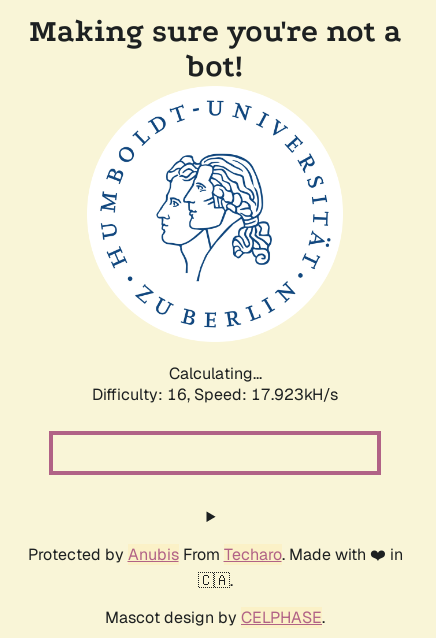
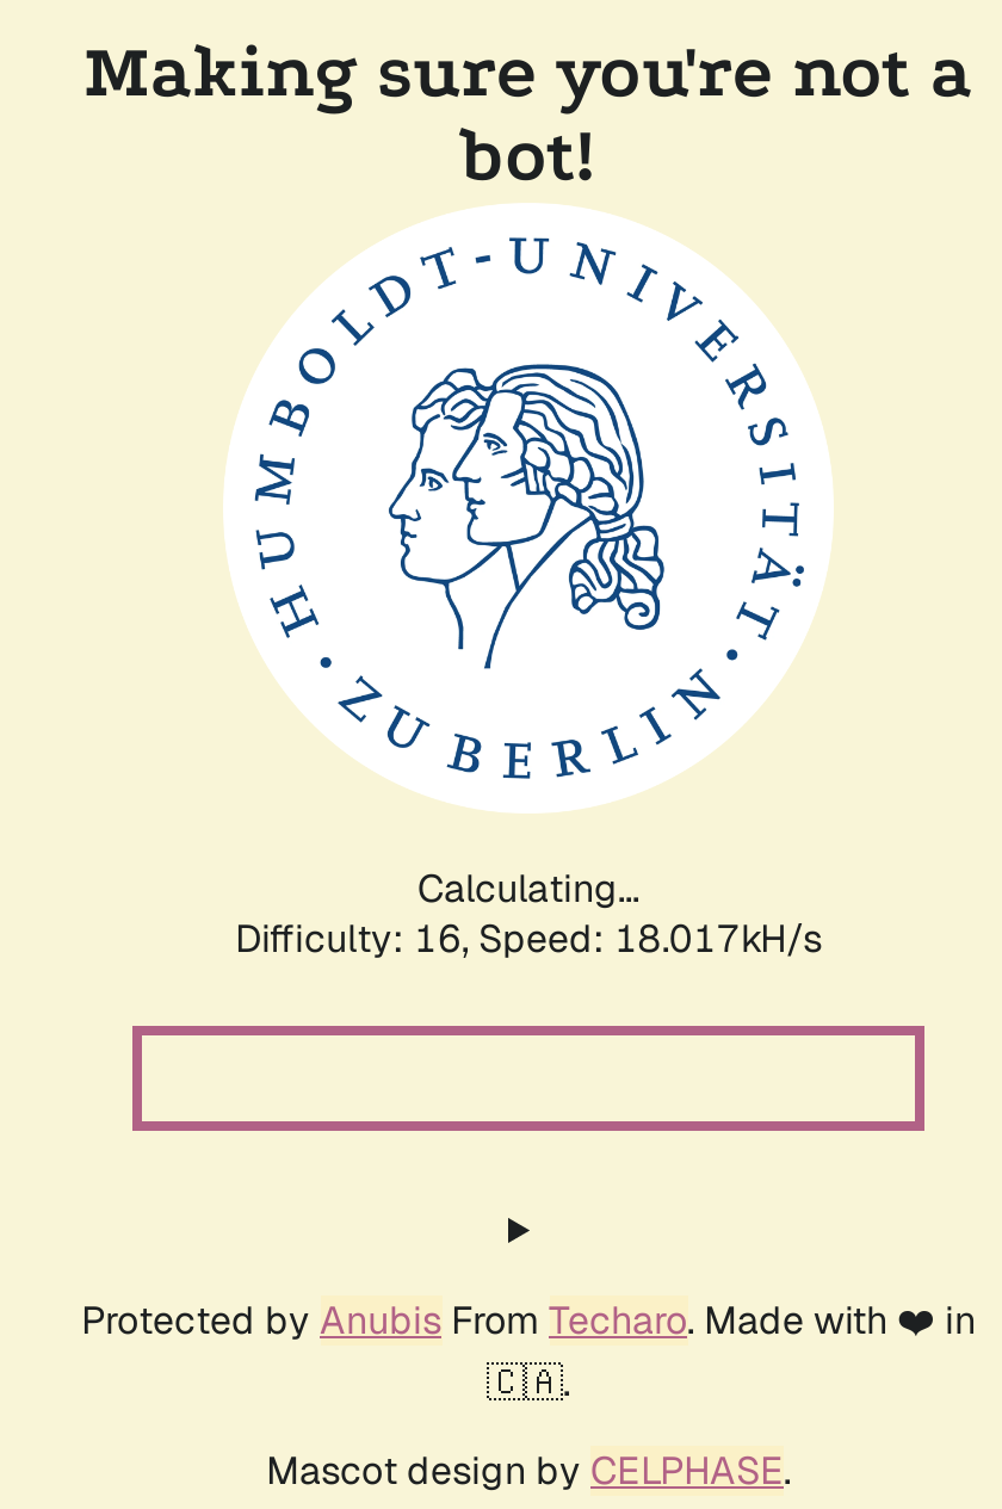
- Difficulty: 16, Speed: 17.923kH/s
+ Difficulty: 16, Speed: 18.017kH/s
